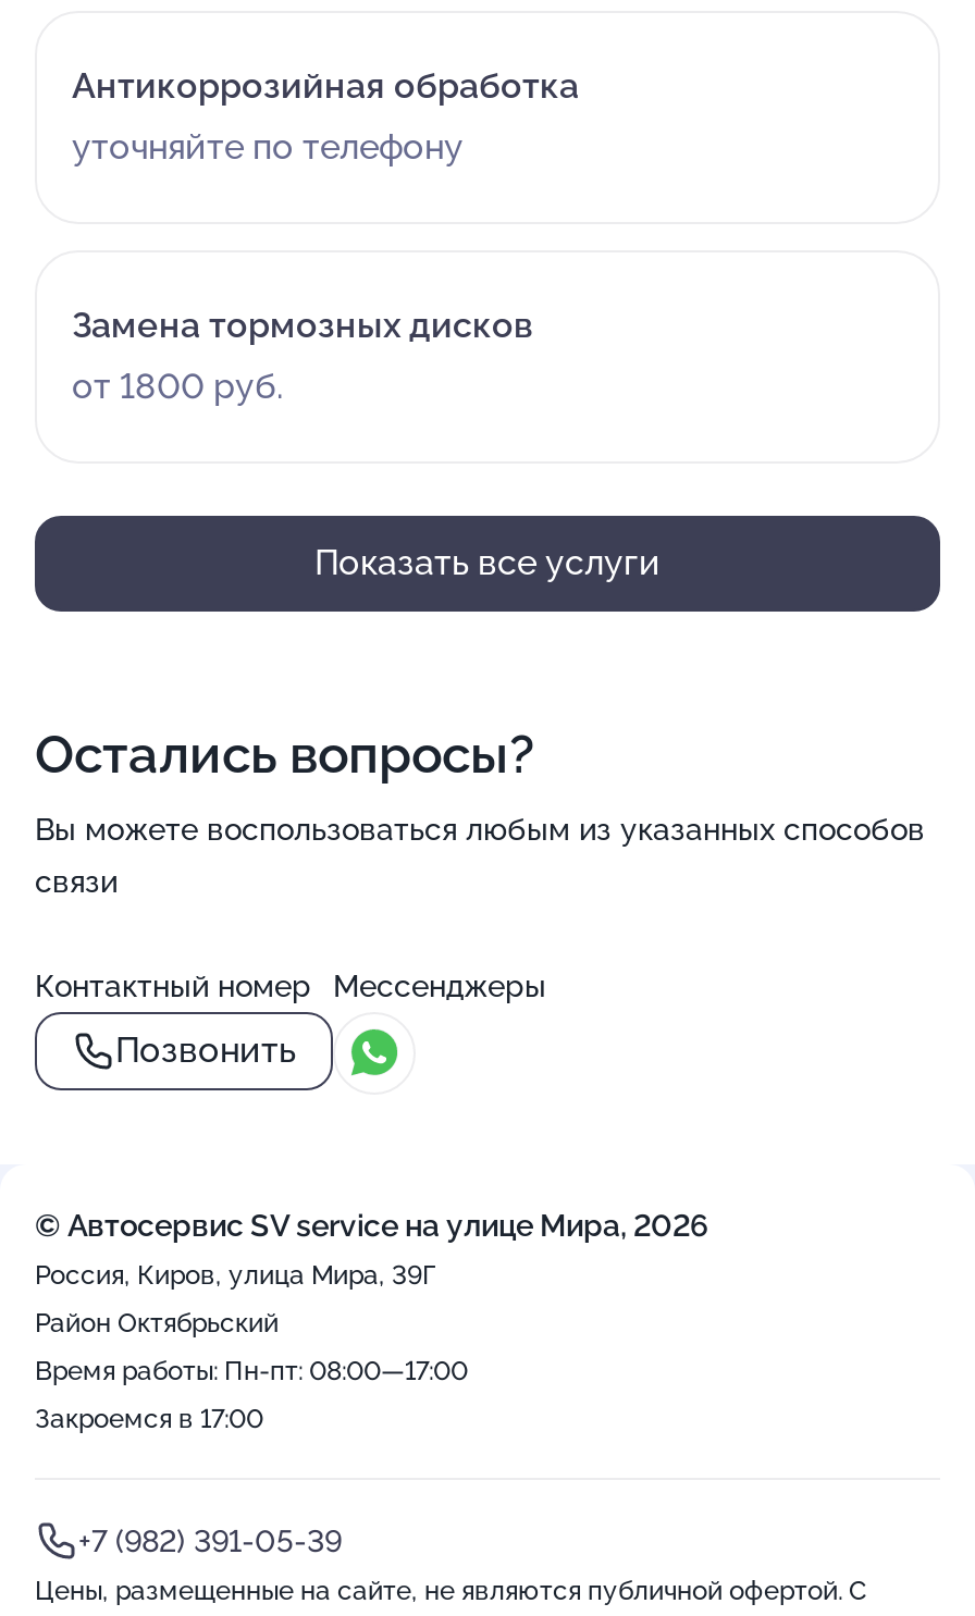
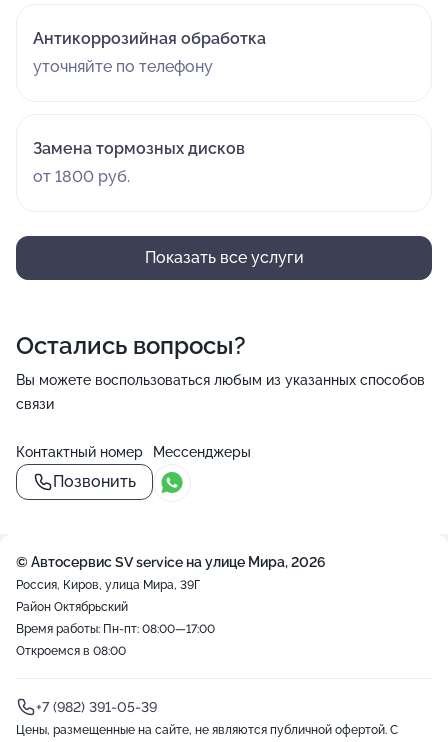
- Закроемся в 17:00
+ Откроемся в 08:00
